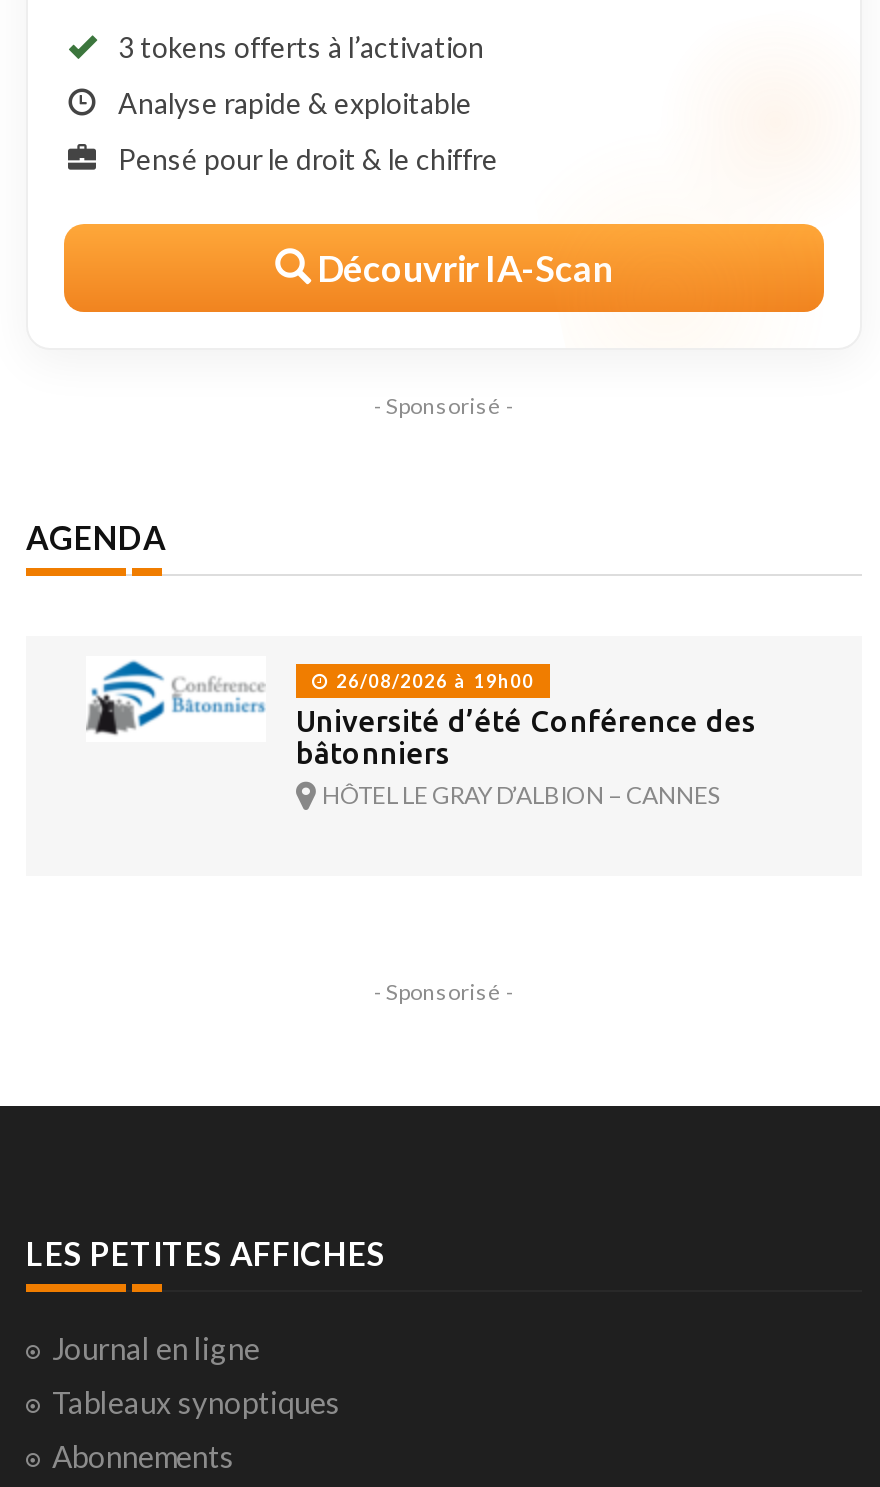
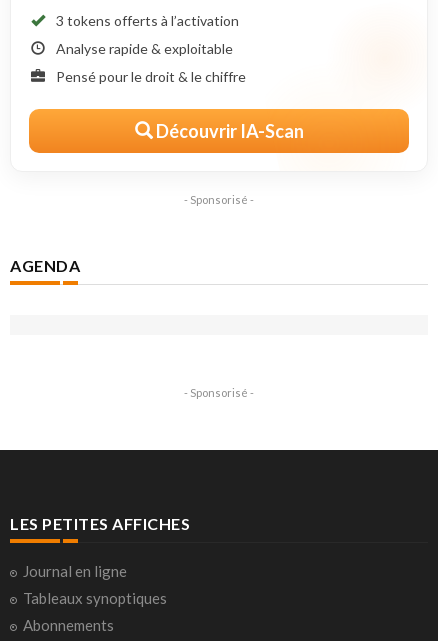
- [image]
- 26/08/2026 à 19h00
- Université d’été Conférence des
- bâtonniers
- HÔTEL LE GRAY D’ALBION – CANNES
